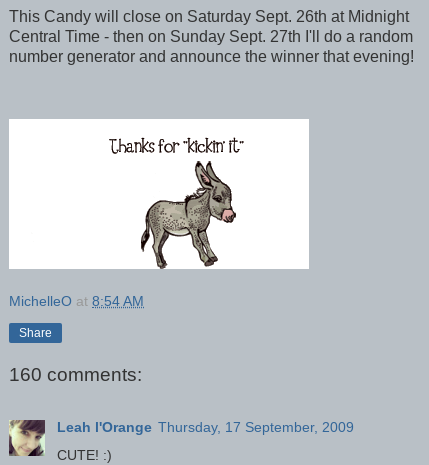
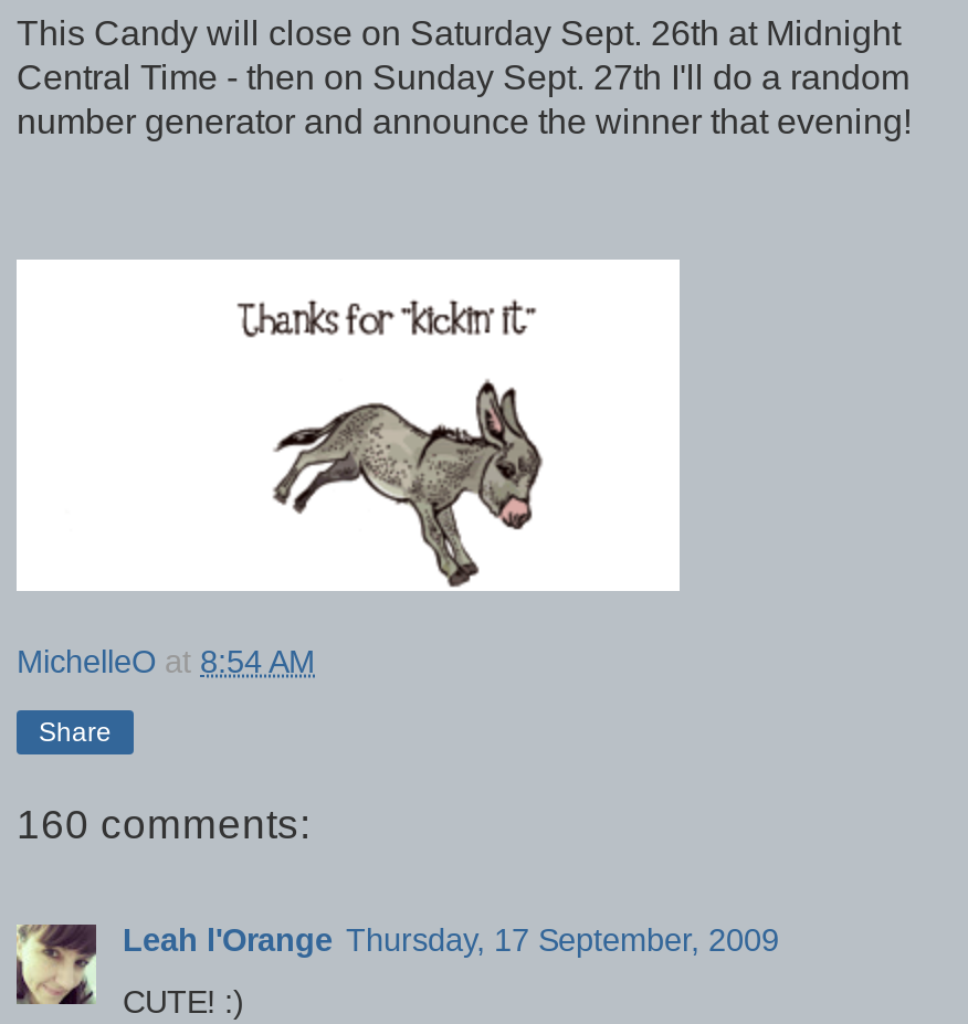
- [image]
+ [image]
